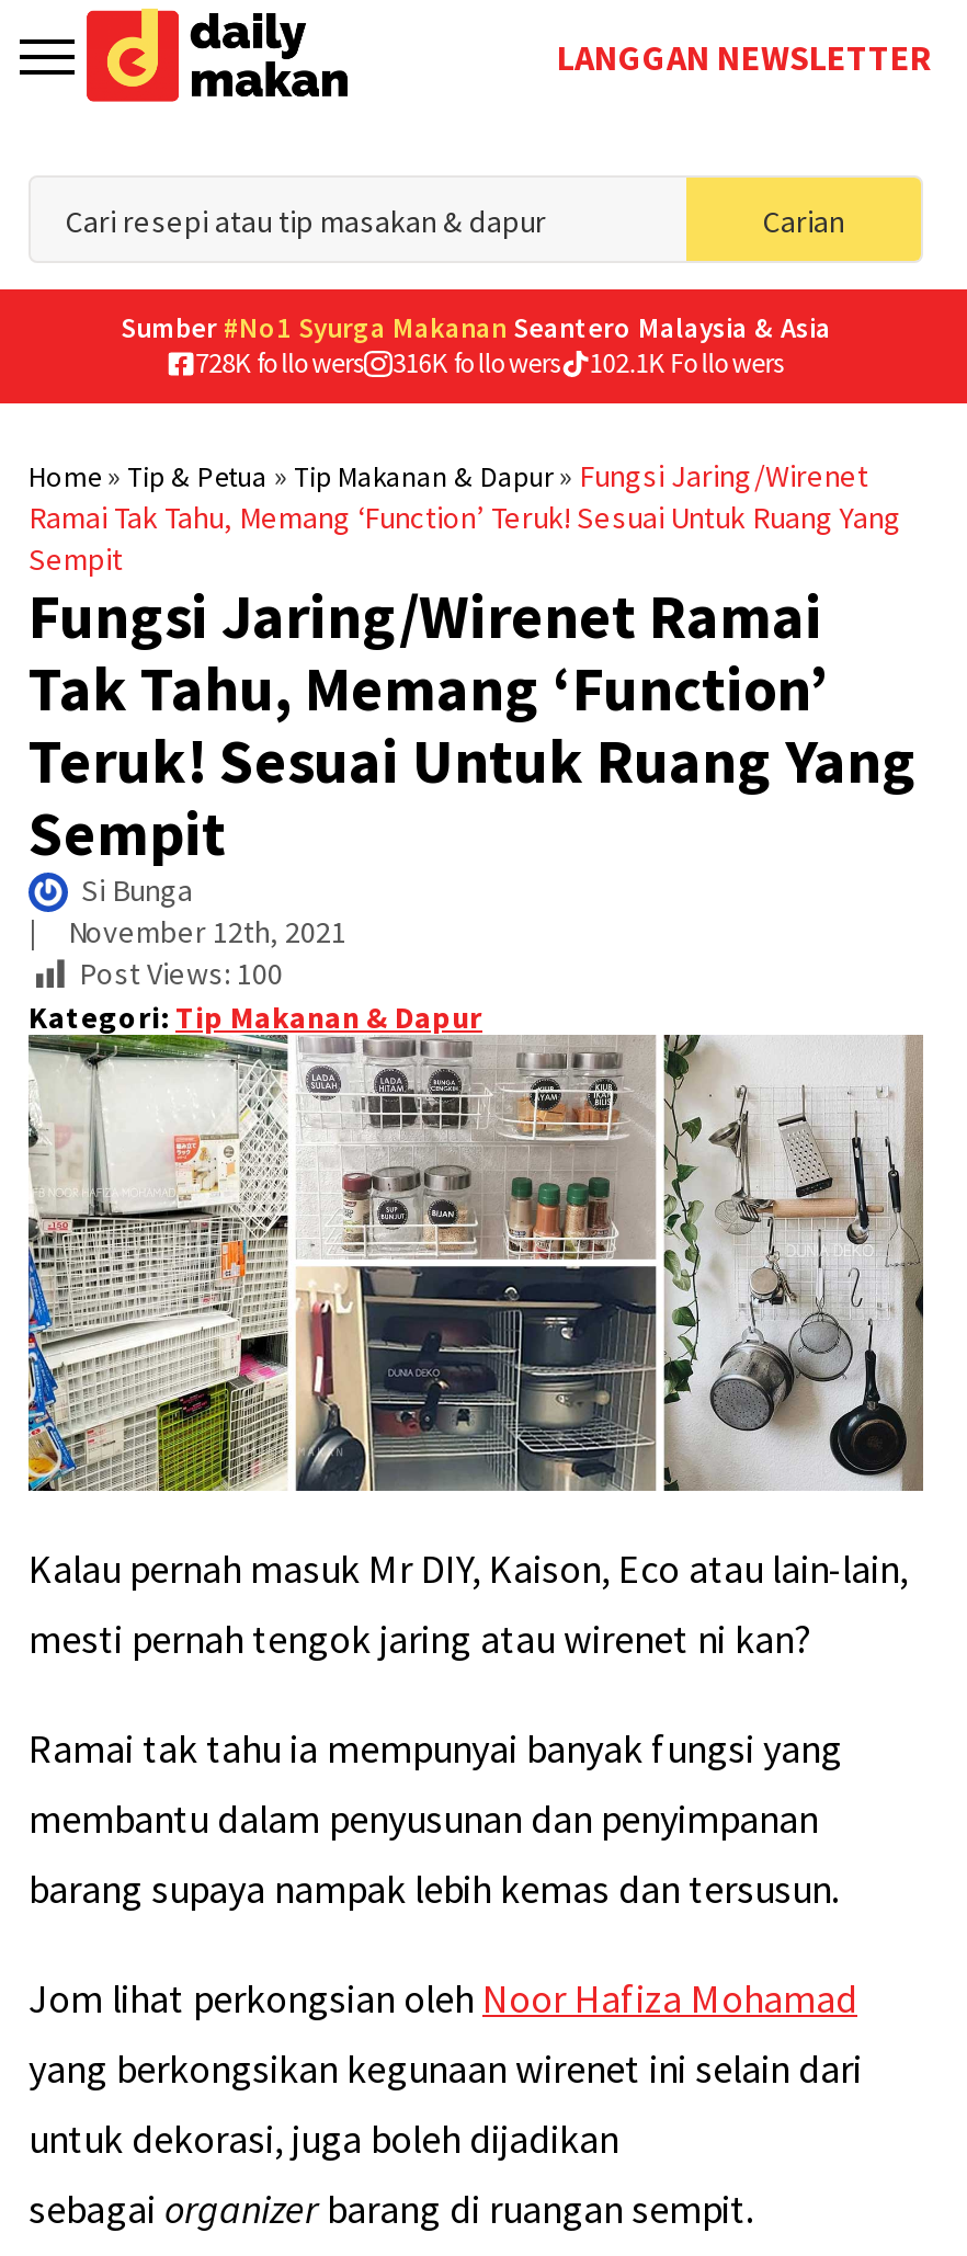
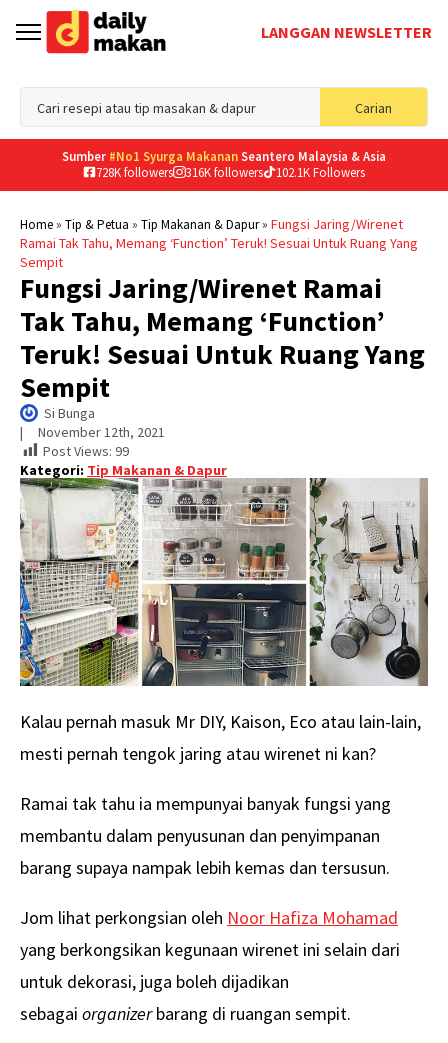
- Post Views: 100
+ Post Views: 99
